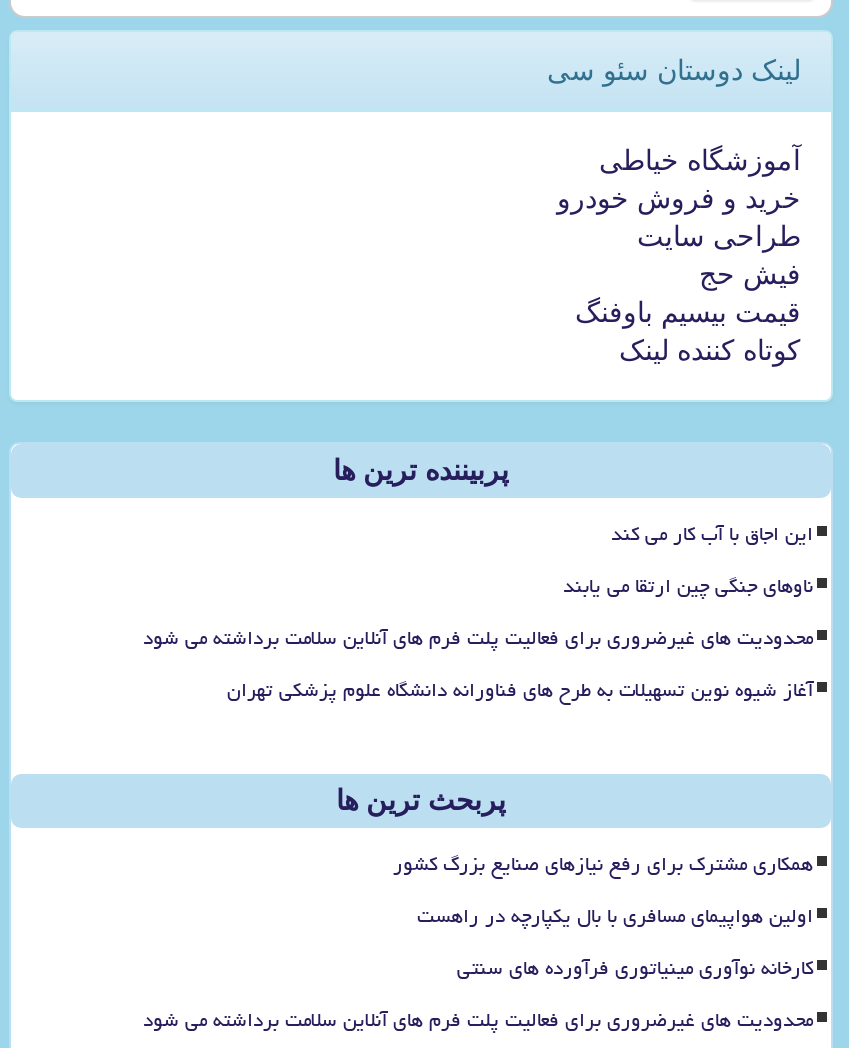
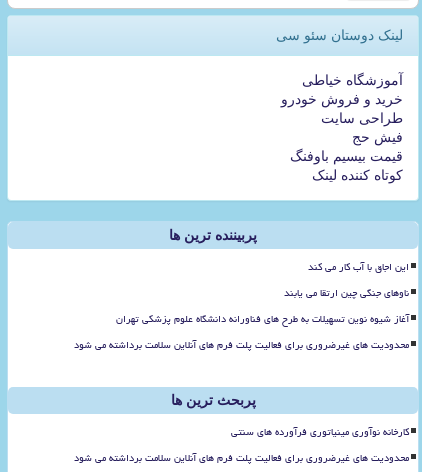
- محدودیت های غیرضروری برای فعالیت پلت فرم های آنلاین سلامت برداشته می شود

+ محدودیت های غیرضروری برای فعالیت پلت فرم های آنلاین سلامت برداشته می شود

- همکاری مشترک برای رفع نیازهای صنایع بزرگ کشور
- اولین هواپیمای مسافری با بال یکپارچه در راهست
